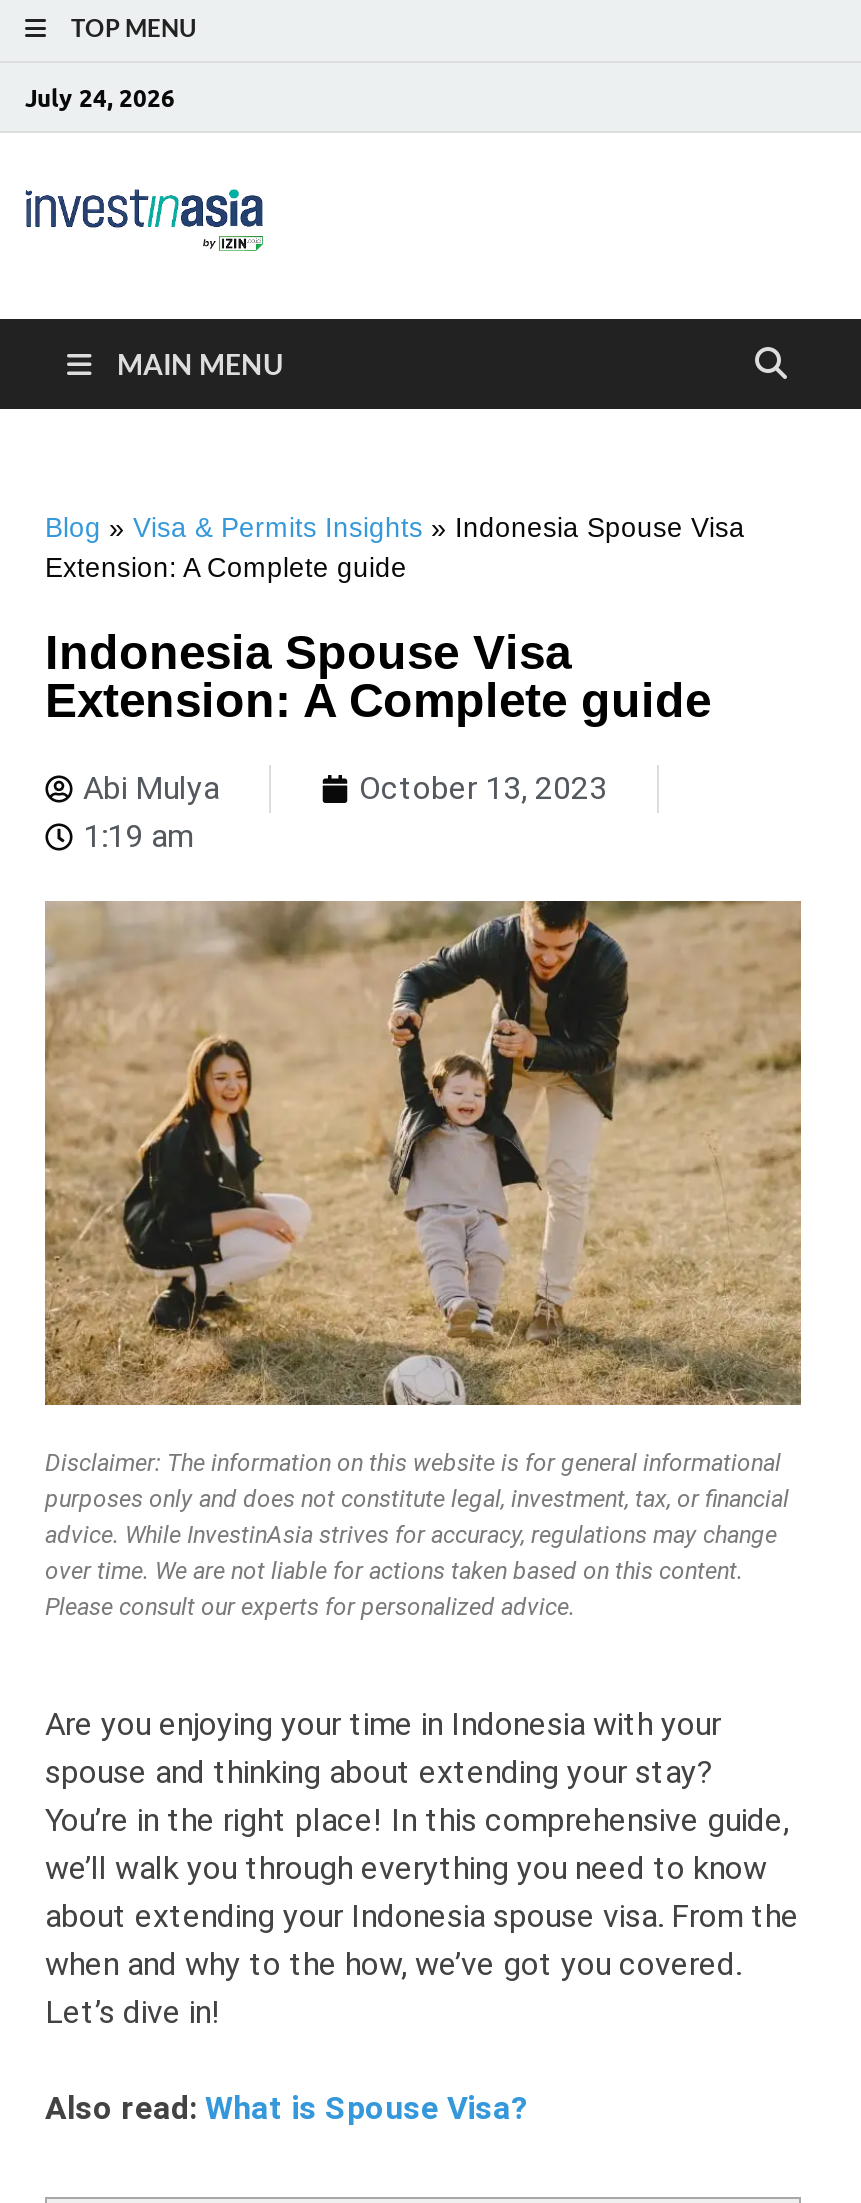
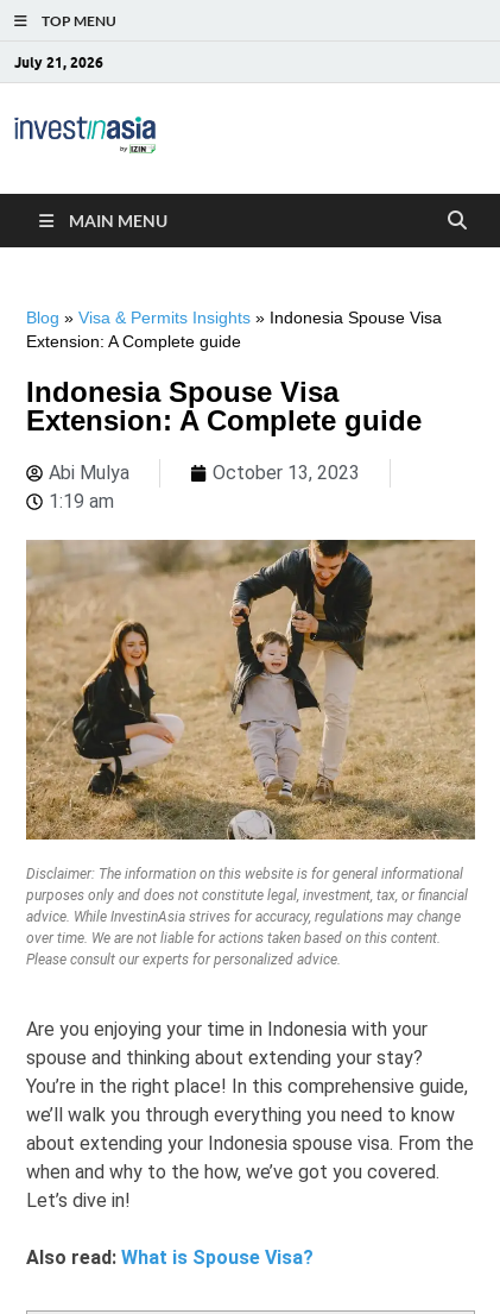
- July 24, 2026
+ July 21, 2026
